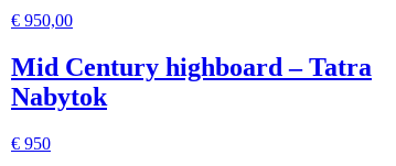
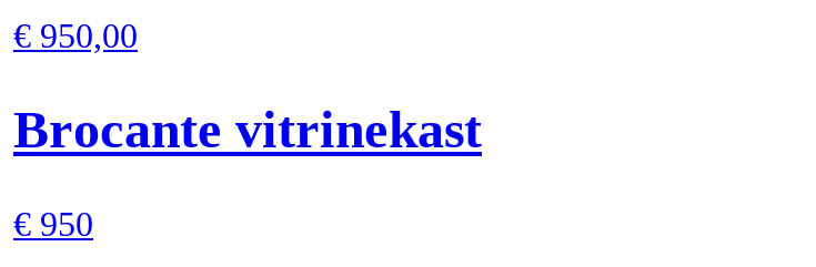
- Mid Century highboard – Tatra
- Nabytok
+ Brocante vitrinekast
